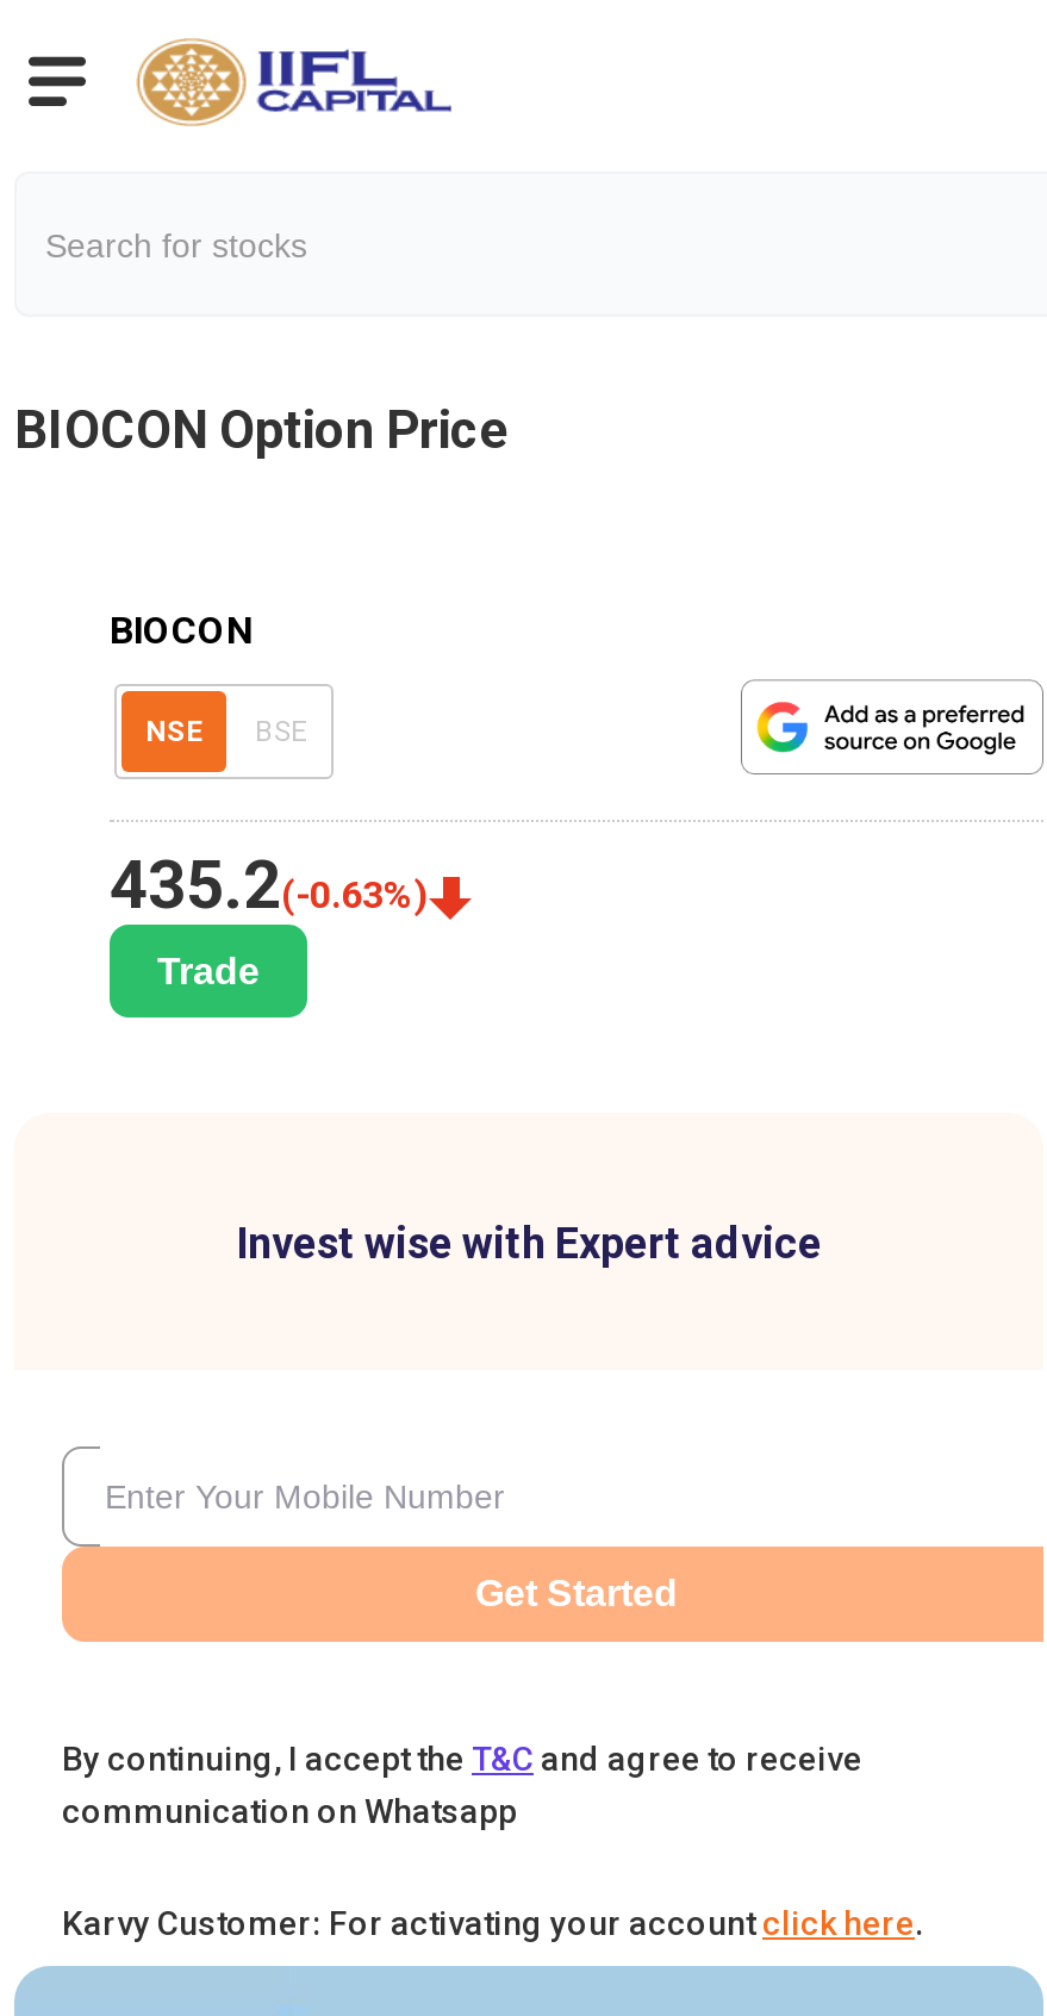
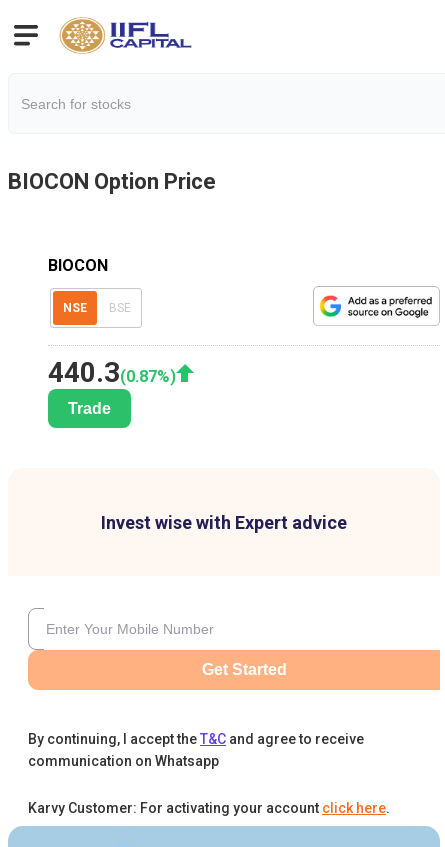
- 435.2(-0.63%)
+ 440.3(0.87%)
